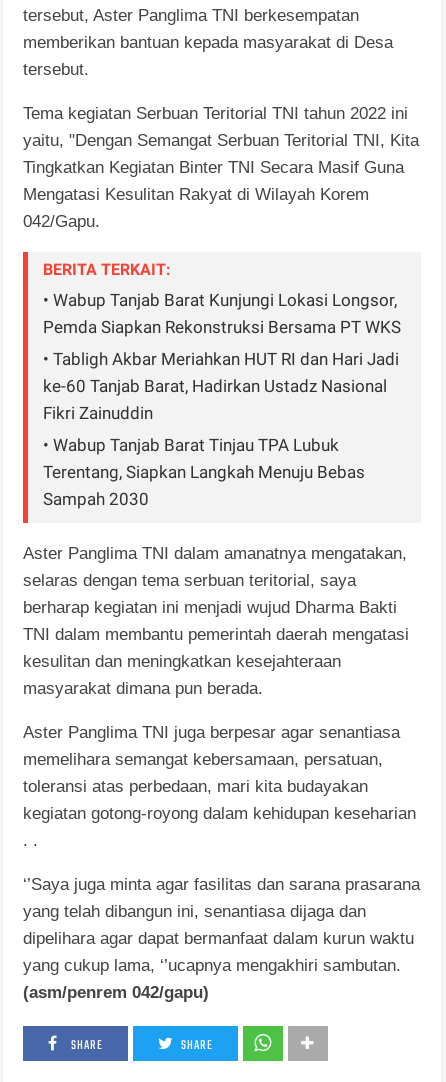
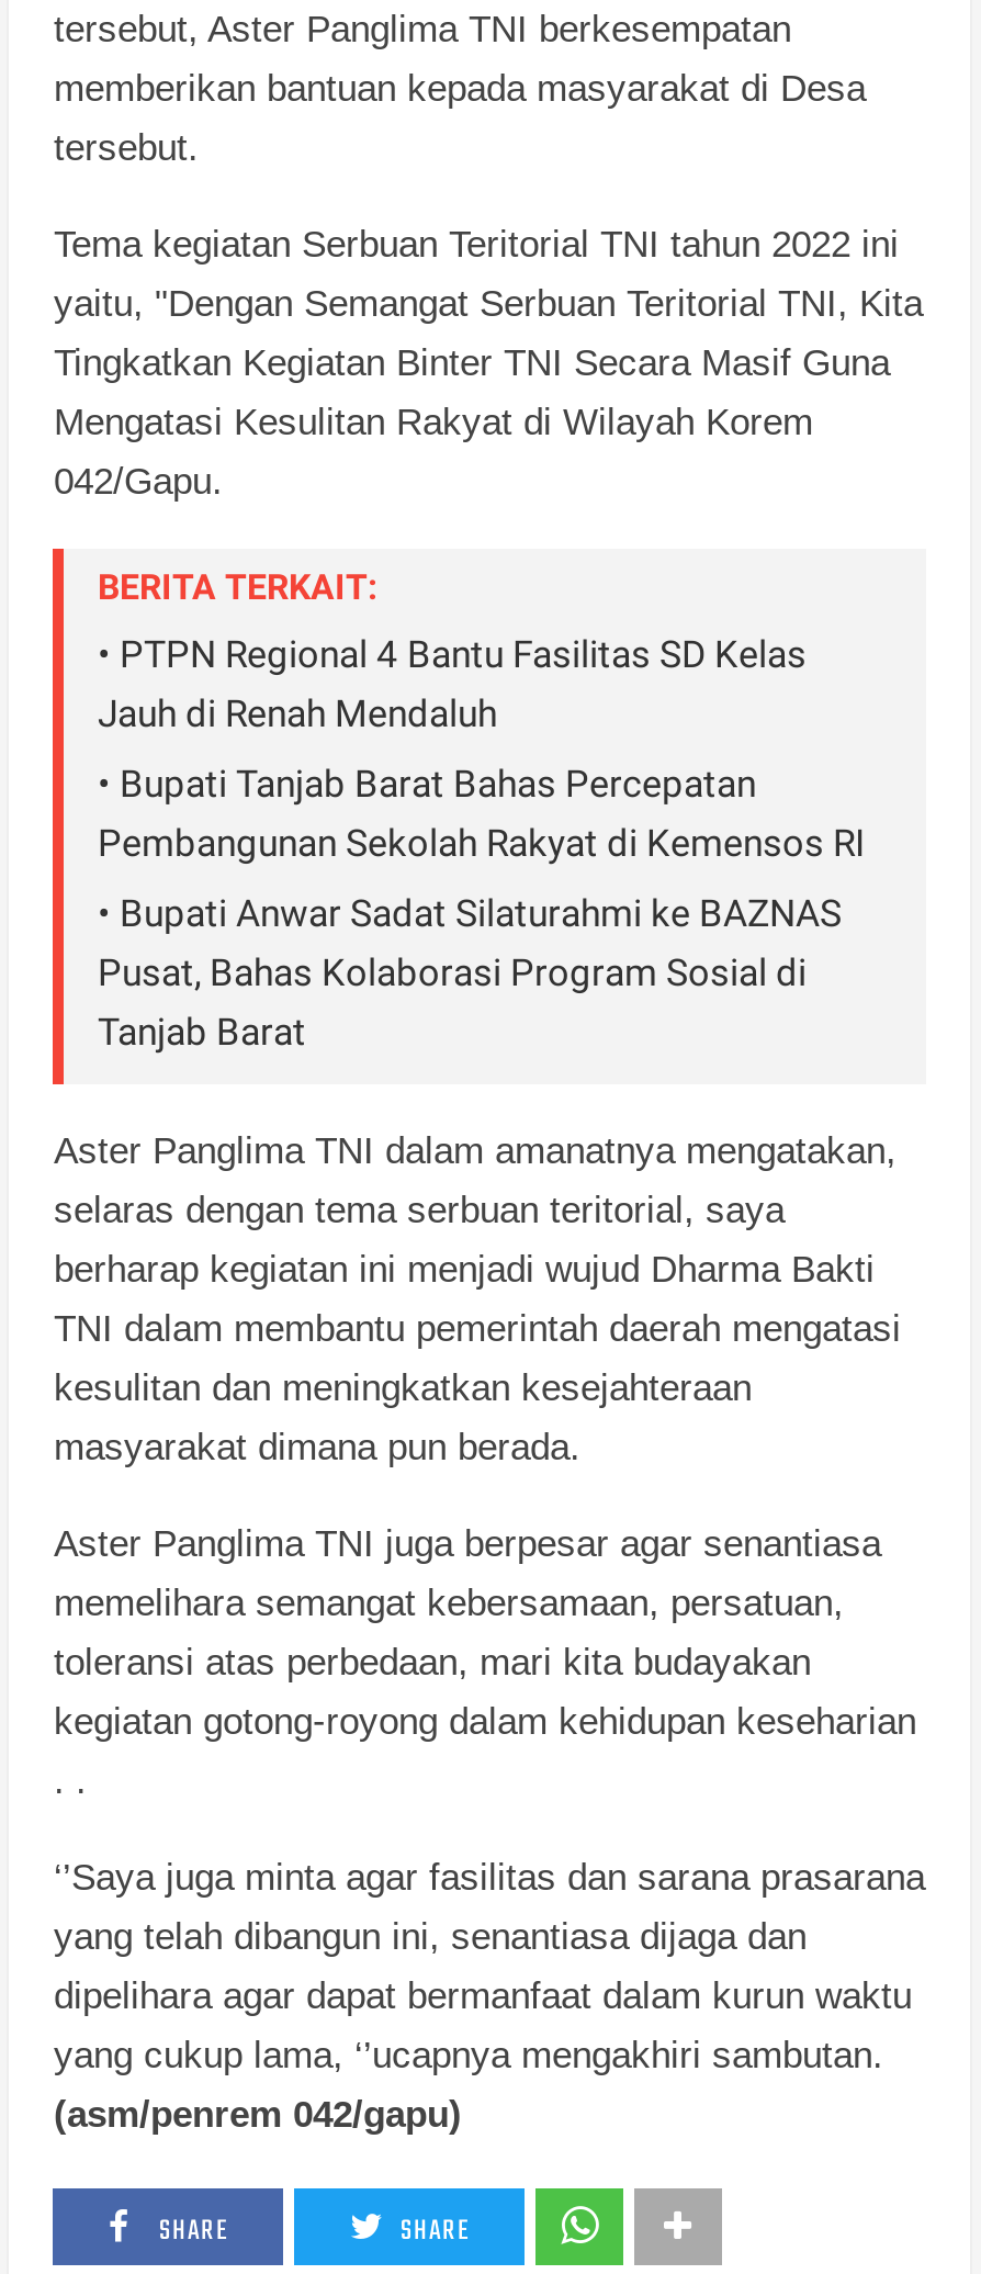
- • Wabup Tanjab Barat Kunjungi Lokasi Longsor,
- Pemda Siapkan Rekonstruksi Bersama PT WKS
+ • PTPN Regional 4 Bantu Fasilitas SD Kelas
+ Jauh di Renah Mendaluh

- • Tabligh Akbar Meriahkan HUT RI dan Hari Jadi
- ke-60 Tanjab Barat, Hadirkan Ustadz Nasional
- Fikri Zainuddin
+ • Bupati Tanjab Barat Bahas Percepatan
+ Pembangunan Sekolah Rakyat di Kemensos RI

- • Wabup Tanjab Barat Tinjau TPA Lubuk
- Terentang, Siapkan Langkah Menuju Bebas
- Sampah 2030
+ • Bupati Anwar Sadat Silaturahmi ke BAZNAS
+ Pusat, Bahas Kolaborasi Program Sosial di
+ Tanjab Barat
